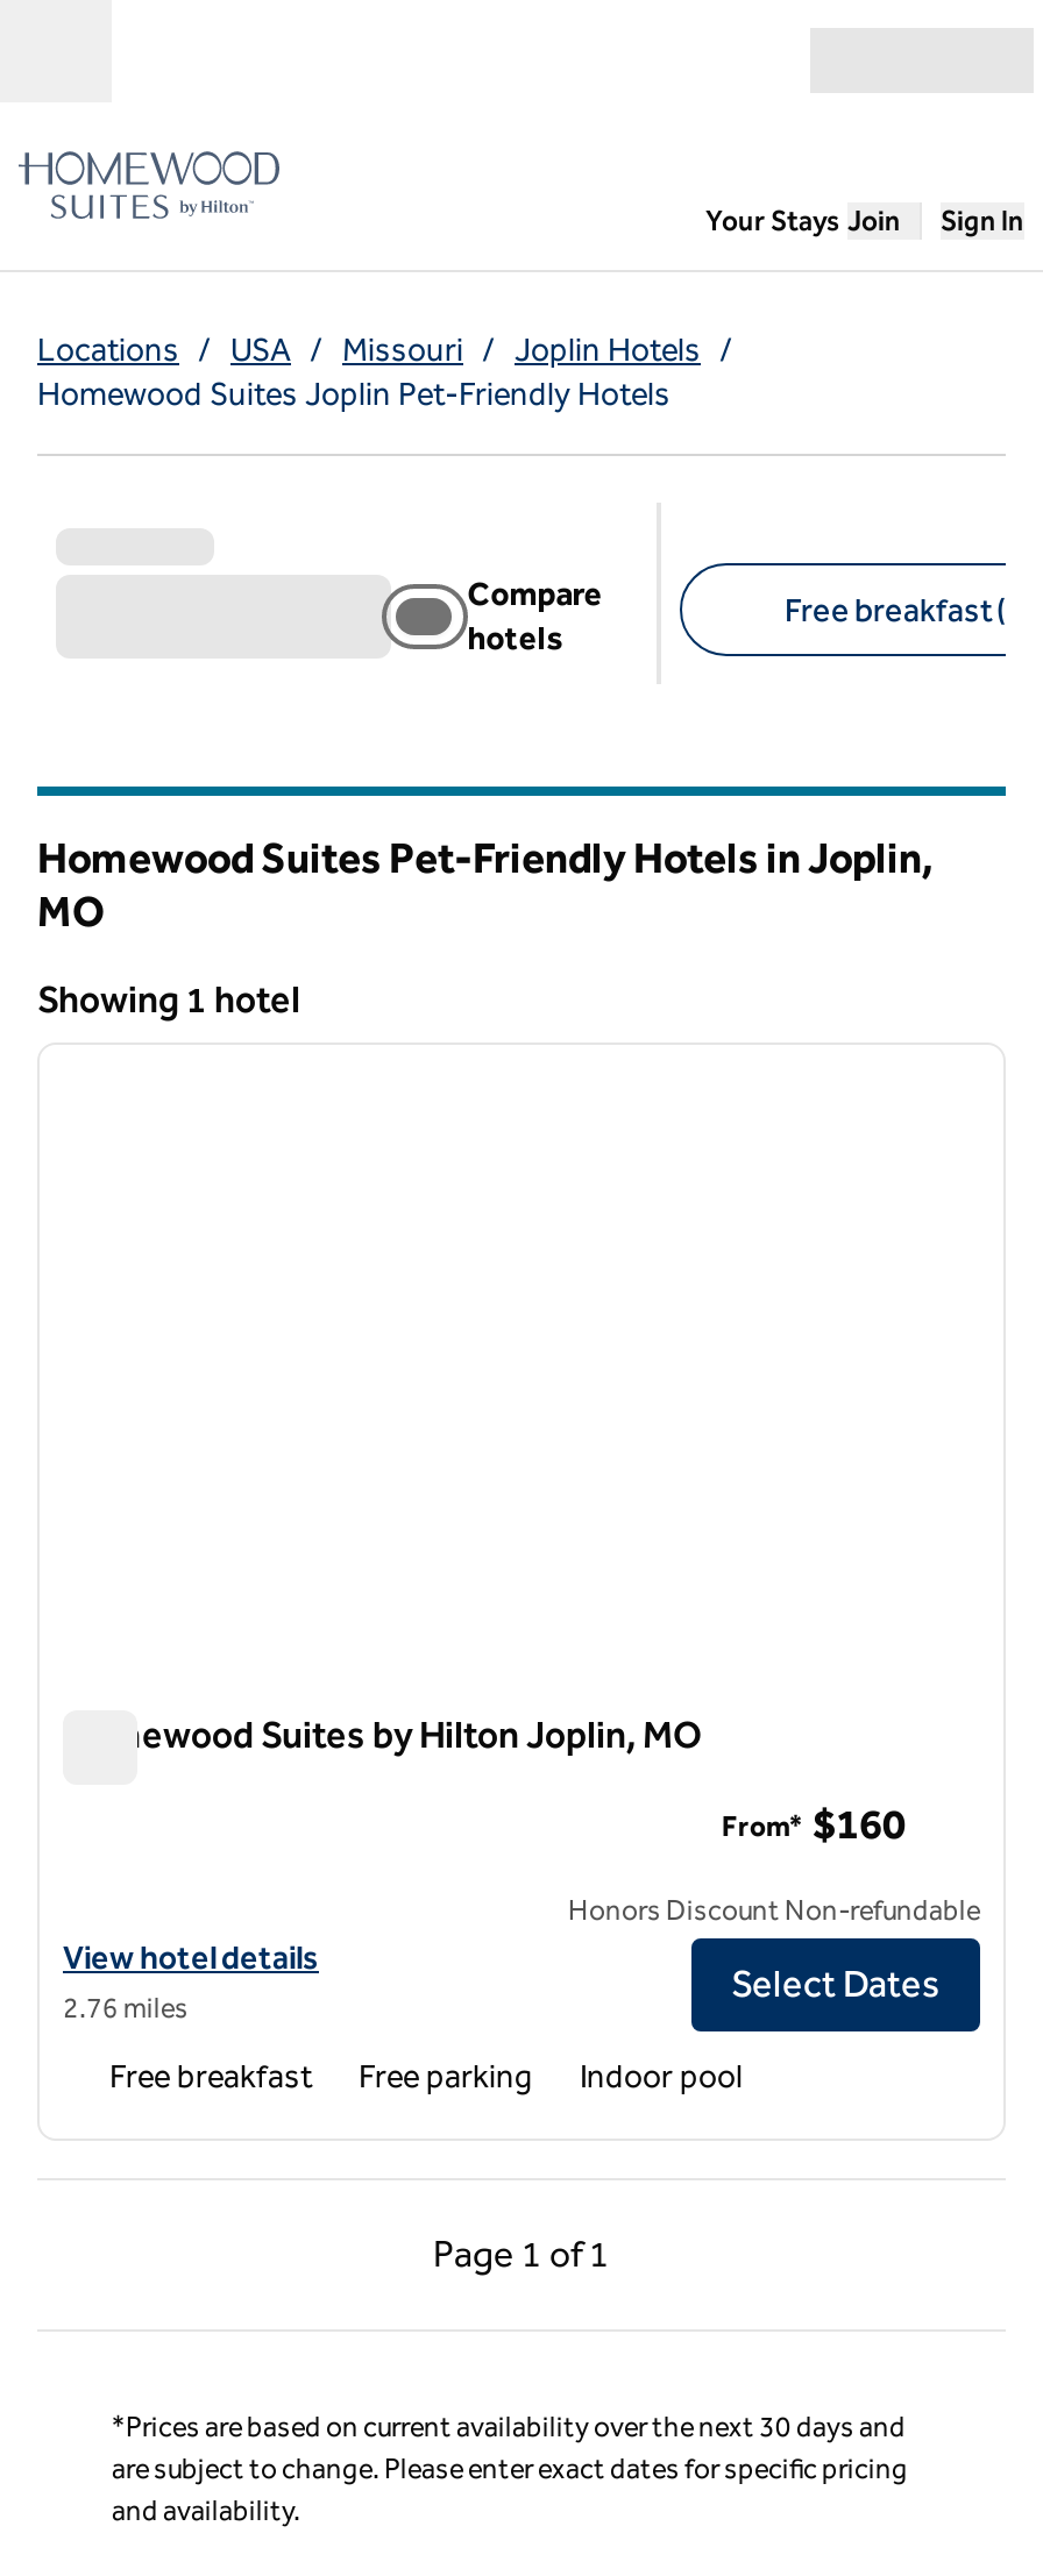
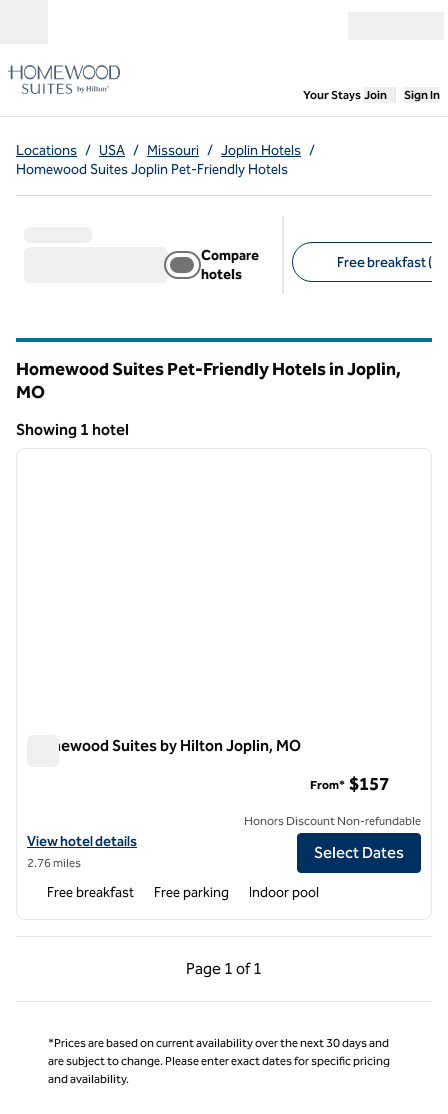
- From* $160
+ From* $157
